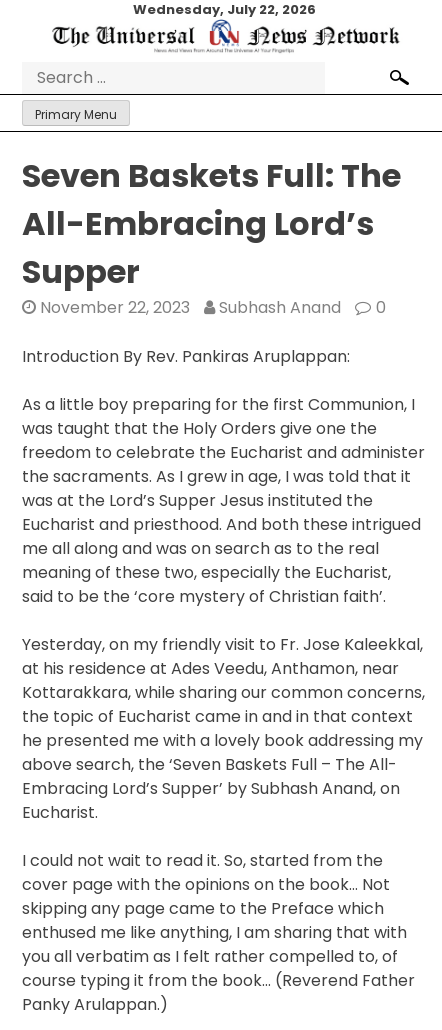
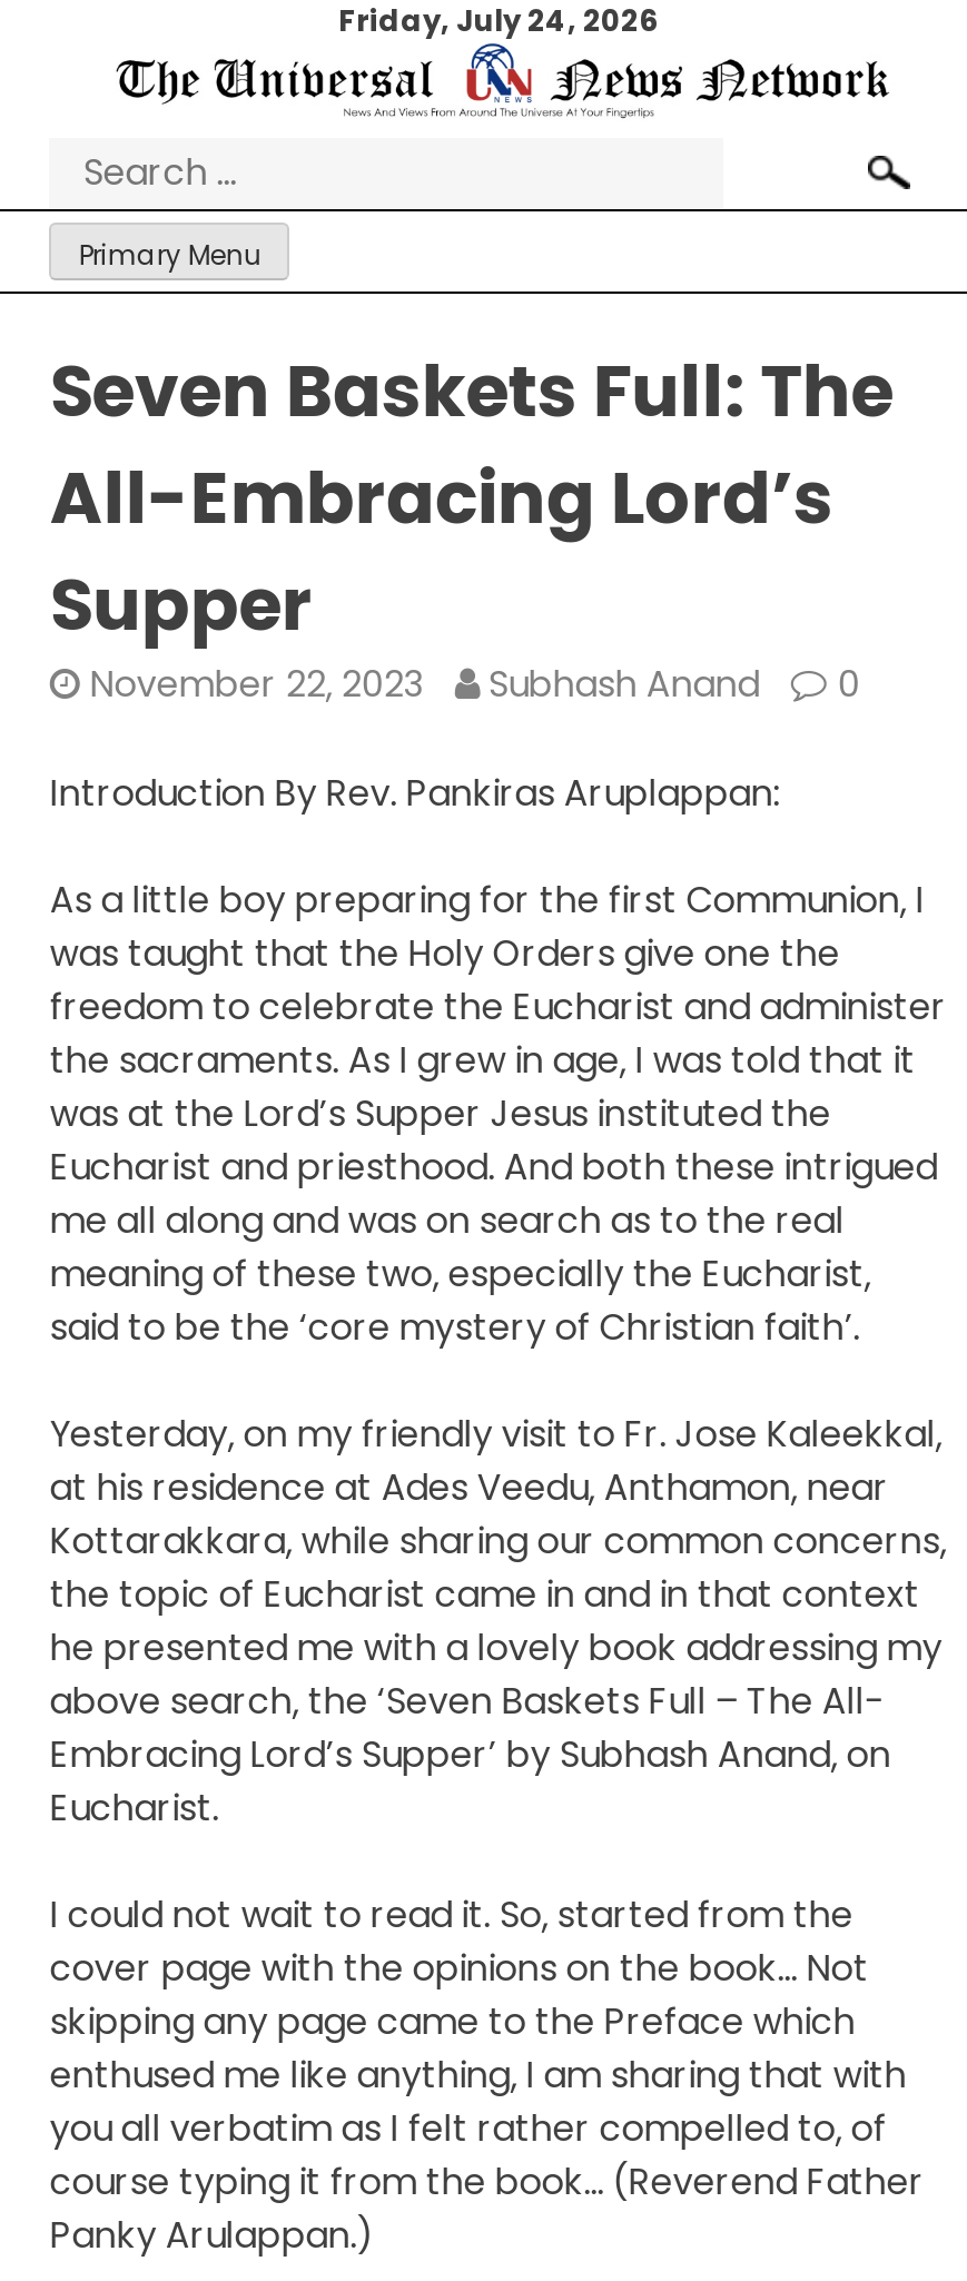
- Wednesday, July 22, 2026
+ Friday, July 24, 2026
